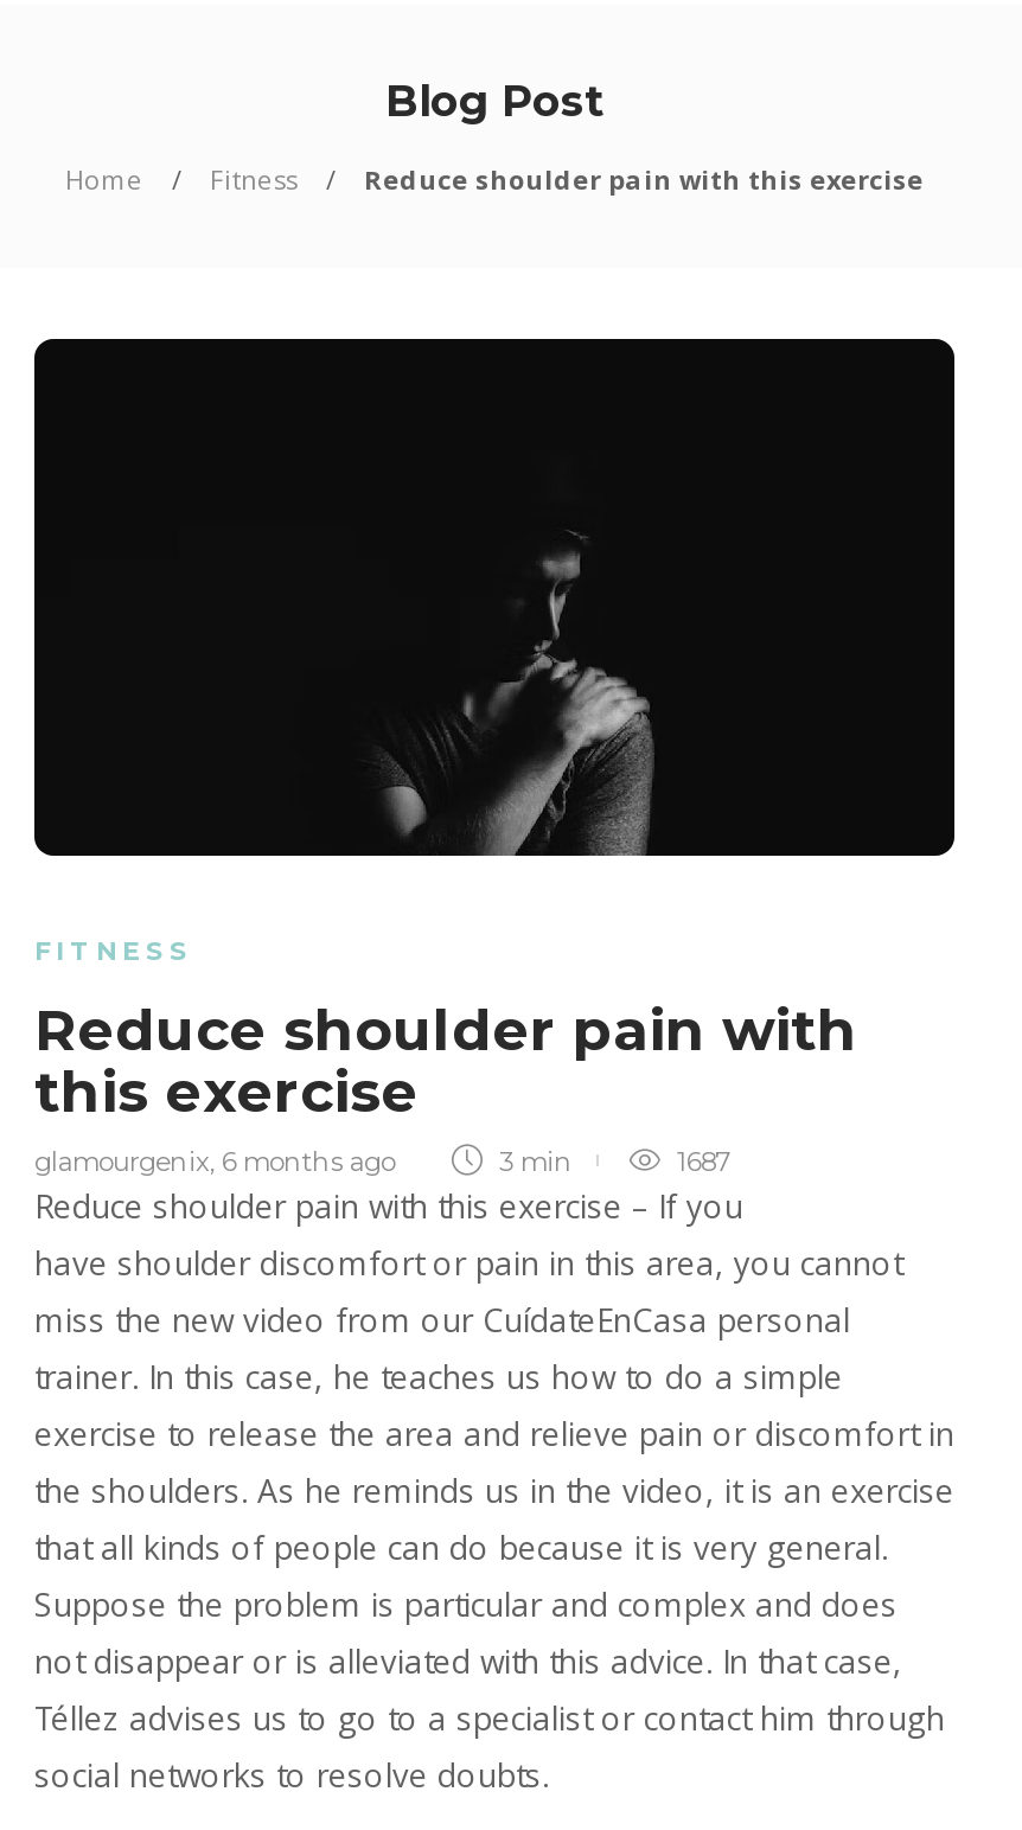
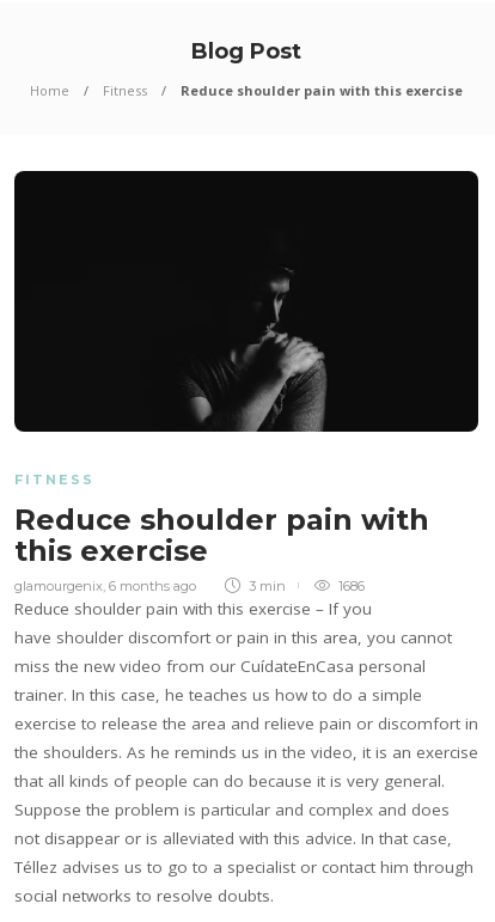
- 1687
+ 1686
